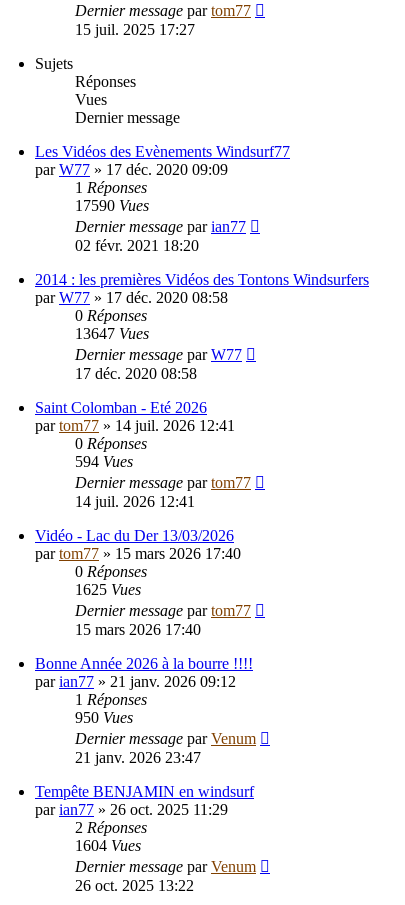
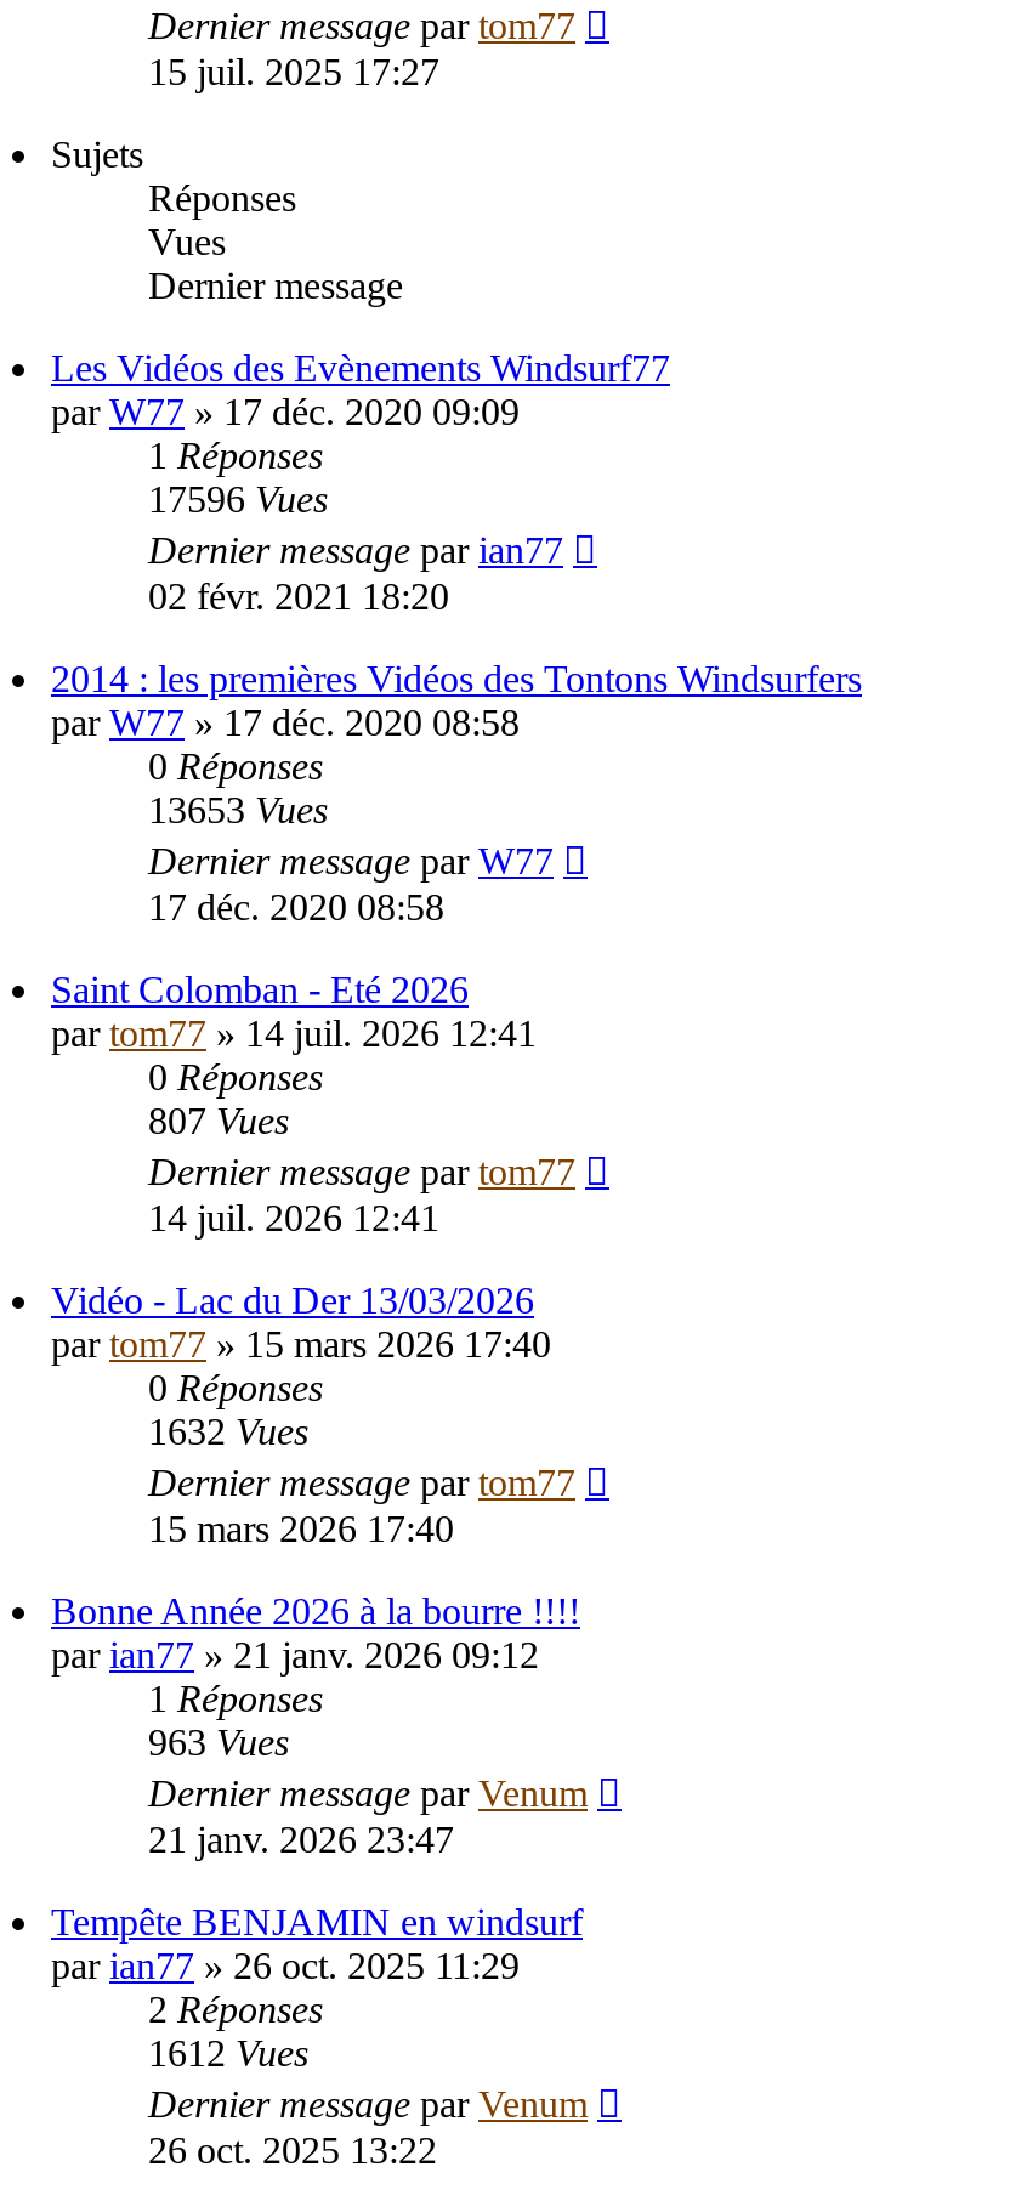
- 17590 Vues
+ 17596 Vues

- 13647 Vues
+ 13653 Vues

- 594 Vues
+ 807 Vues

- 1625 Vues
+ 1632 Vues

- 950 Vues
+ 963 Vues

- 1604 Vues
+ 1612 Vues
